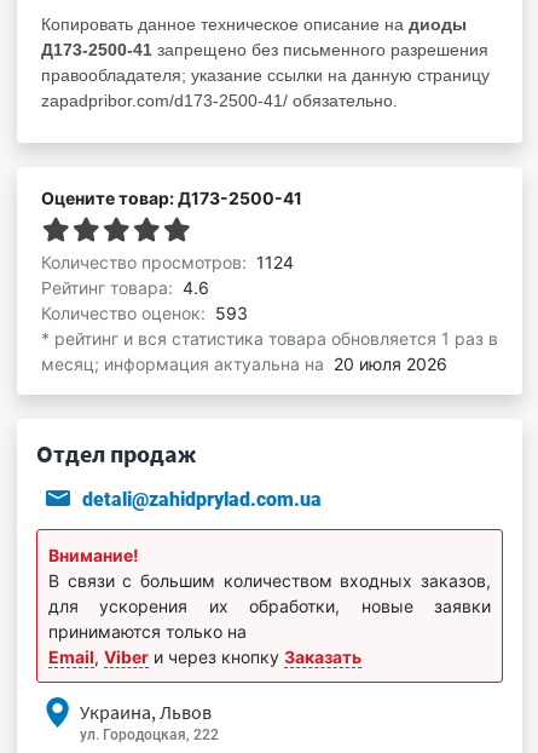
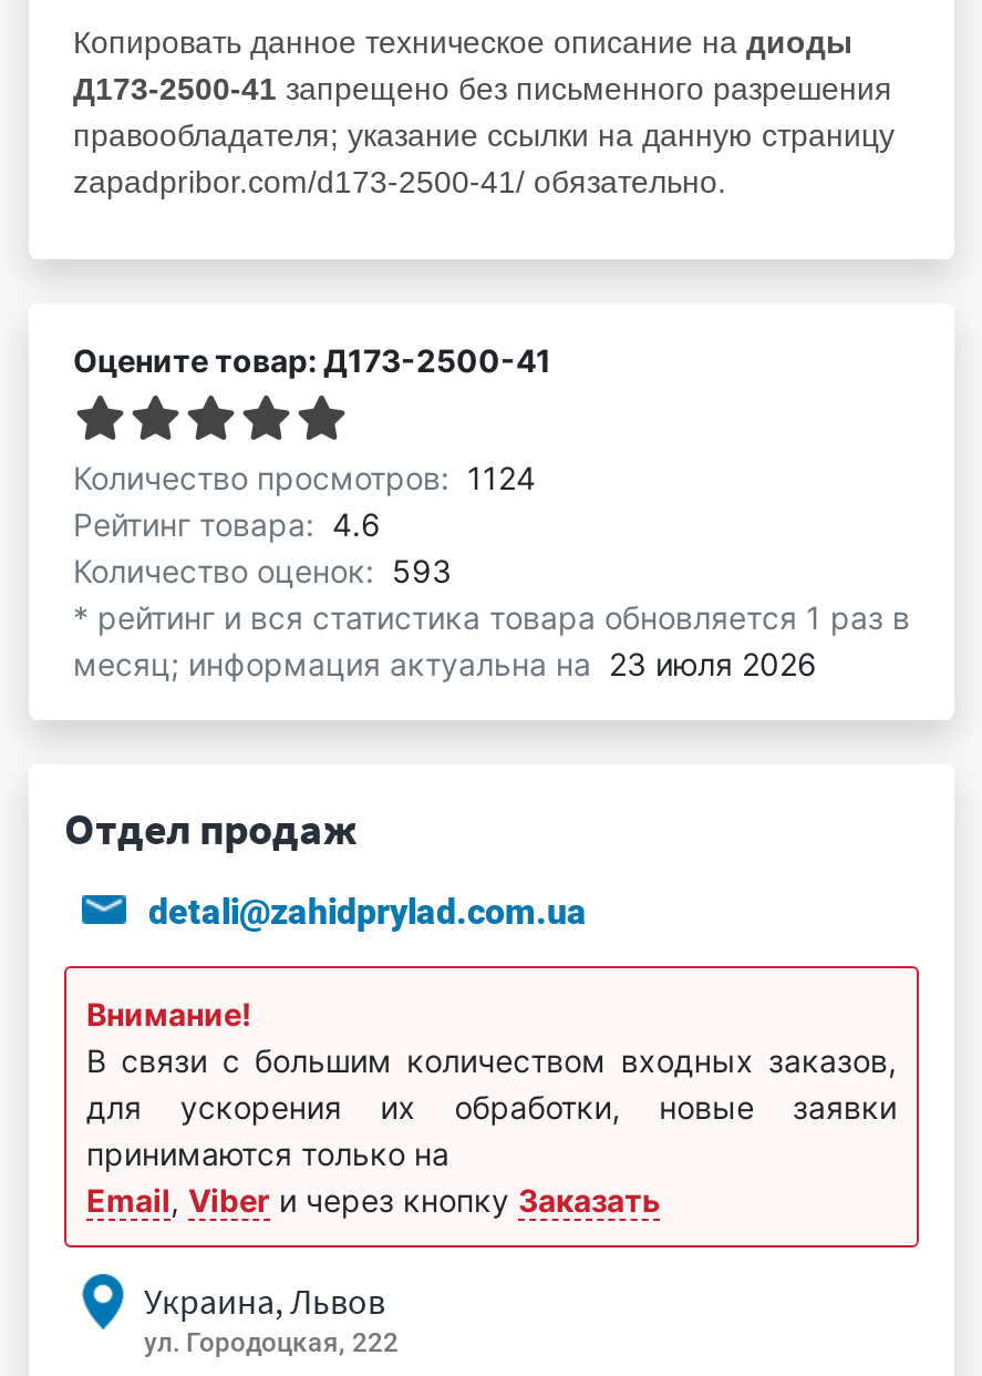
- месяц; информация актуальна на 20 июля 2026
+ месяц; информация актуальна на 23 июля 2026
